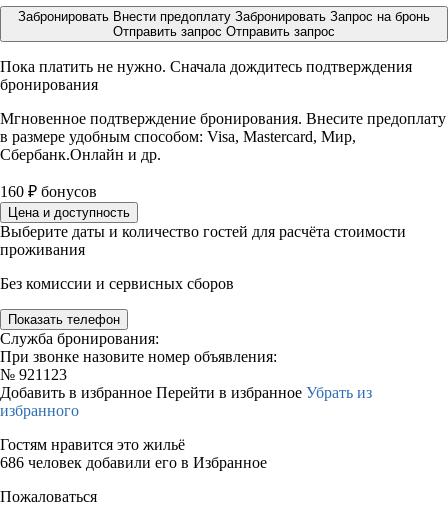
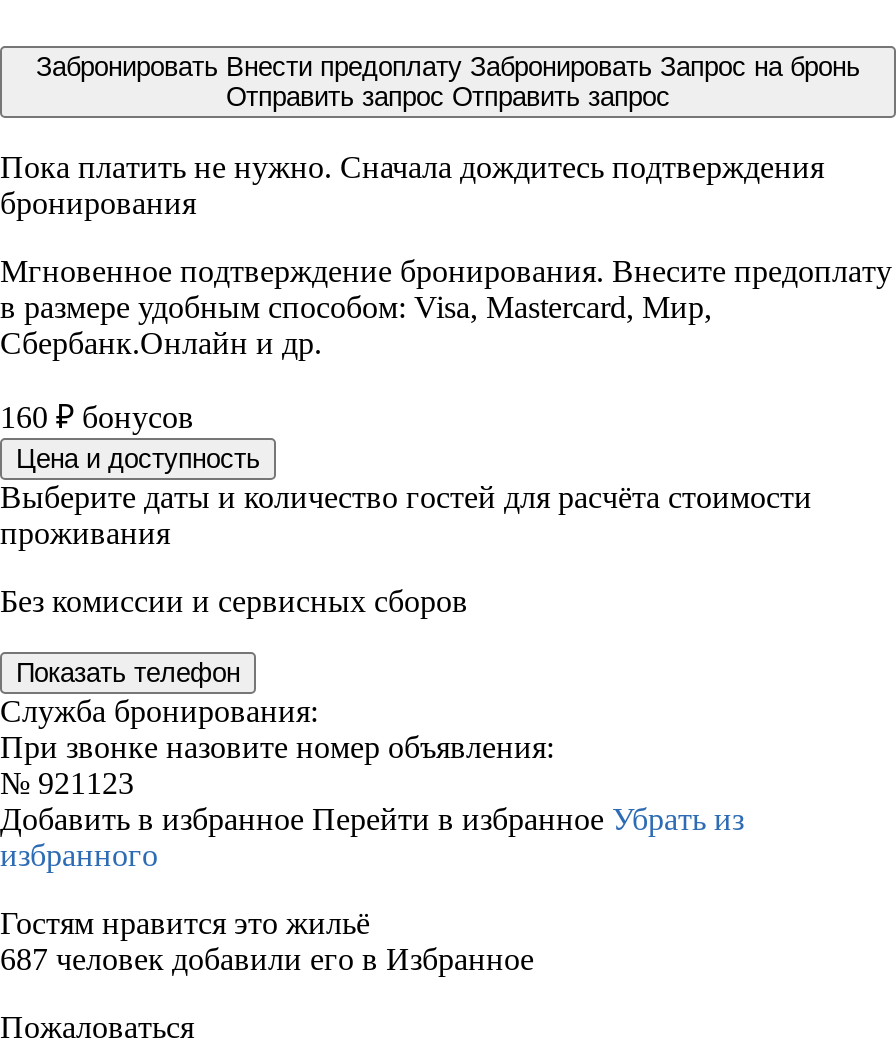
- 686 человек добавили его в Избранное
+ 687 человек добавили его в Избранное
